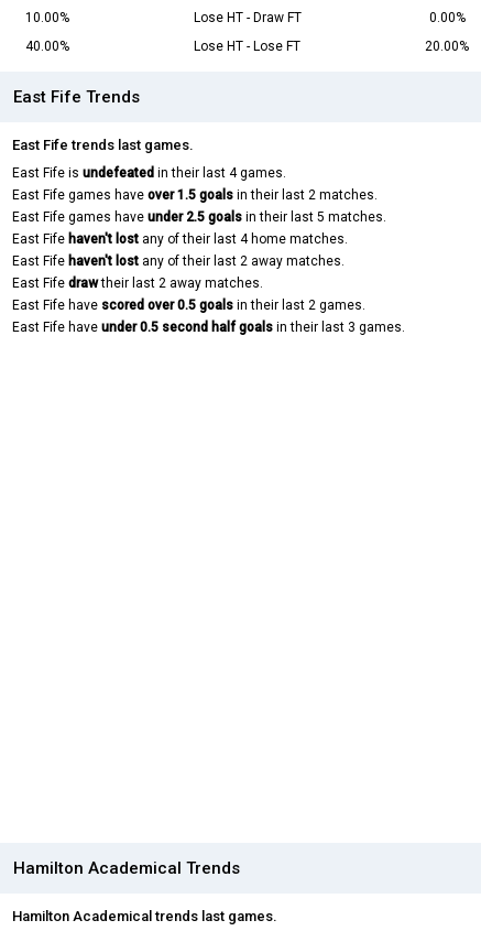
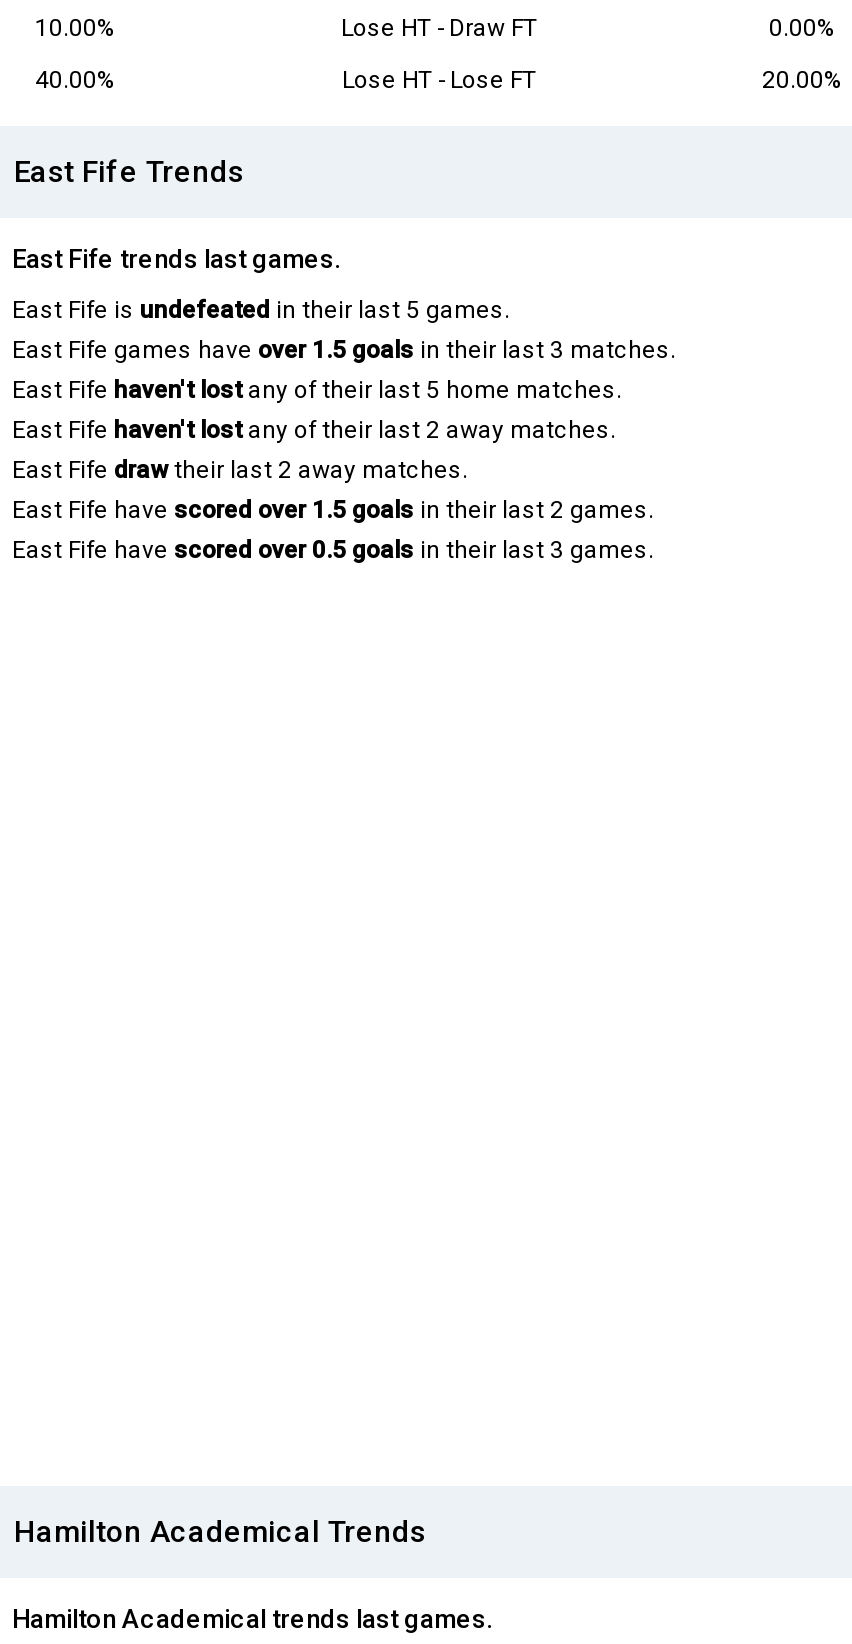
- East Fife is undefeated in their last 4 games.
- East Fife games have over 1.5 goals in their last 2 matches.
- East Fife games have under 2.5 goals in their last 5 matches.
- East Fife haven't lost any of their last 4 home matches.
+ East Fife is undefeated in their last 5 games.
+ East Fife games have over 1.5 goals in their last 3 matches.
+ East Fife haven't lost any of their last 5 home matches.

- East Fife have scored over 0.5 goals in their last 2 games.
- East Fife have under 0.5 second half goals in their last 3 games.
+ East Fife have scored over 1.5 goals in their last 2 games.
+ East Fife have scored over 0.5 goals in their last 3 games.
